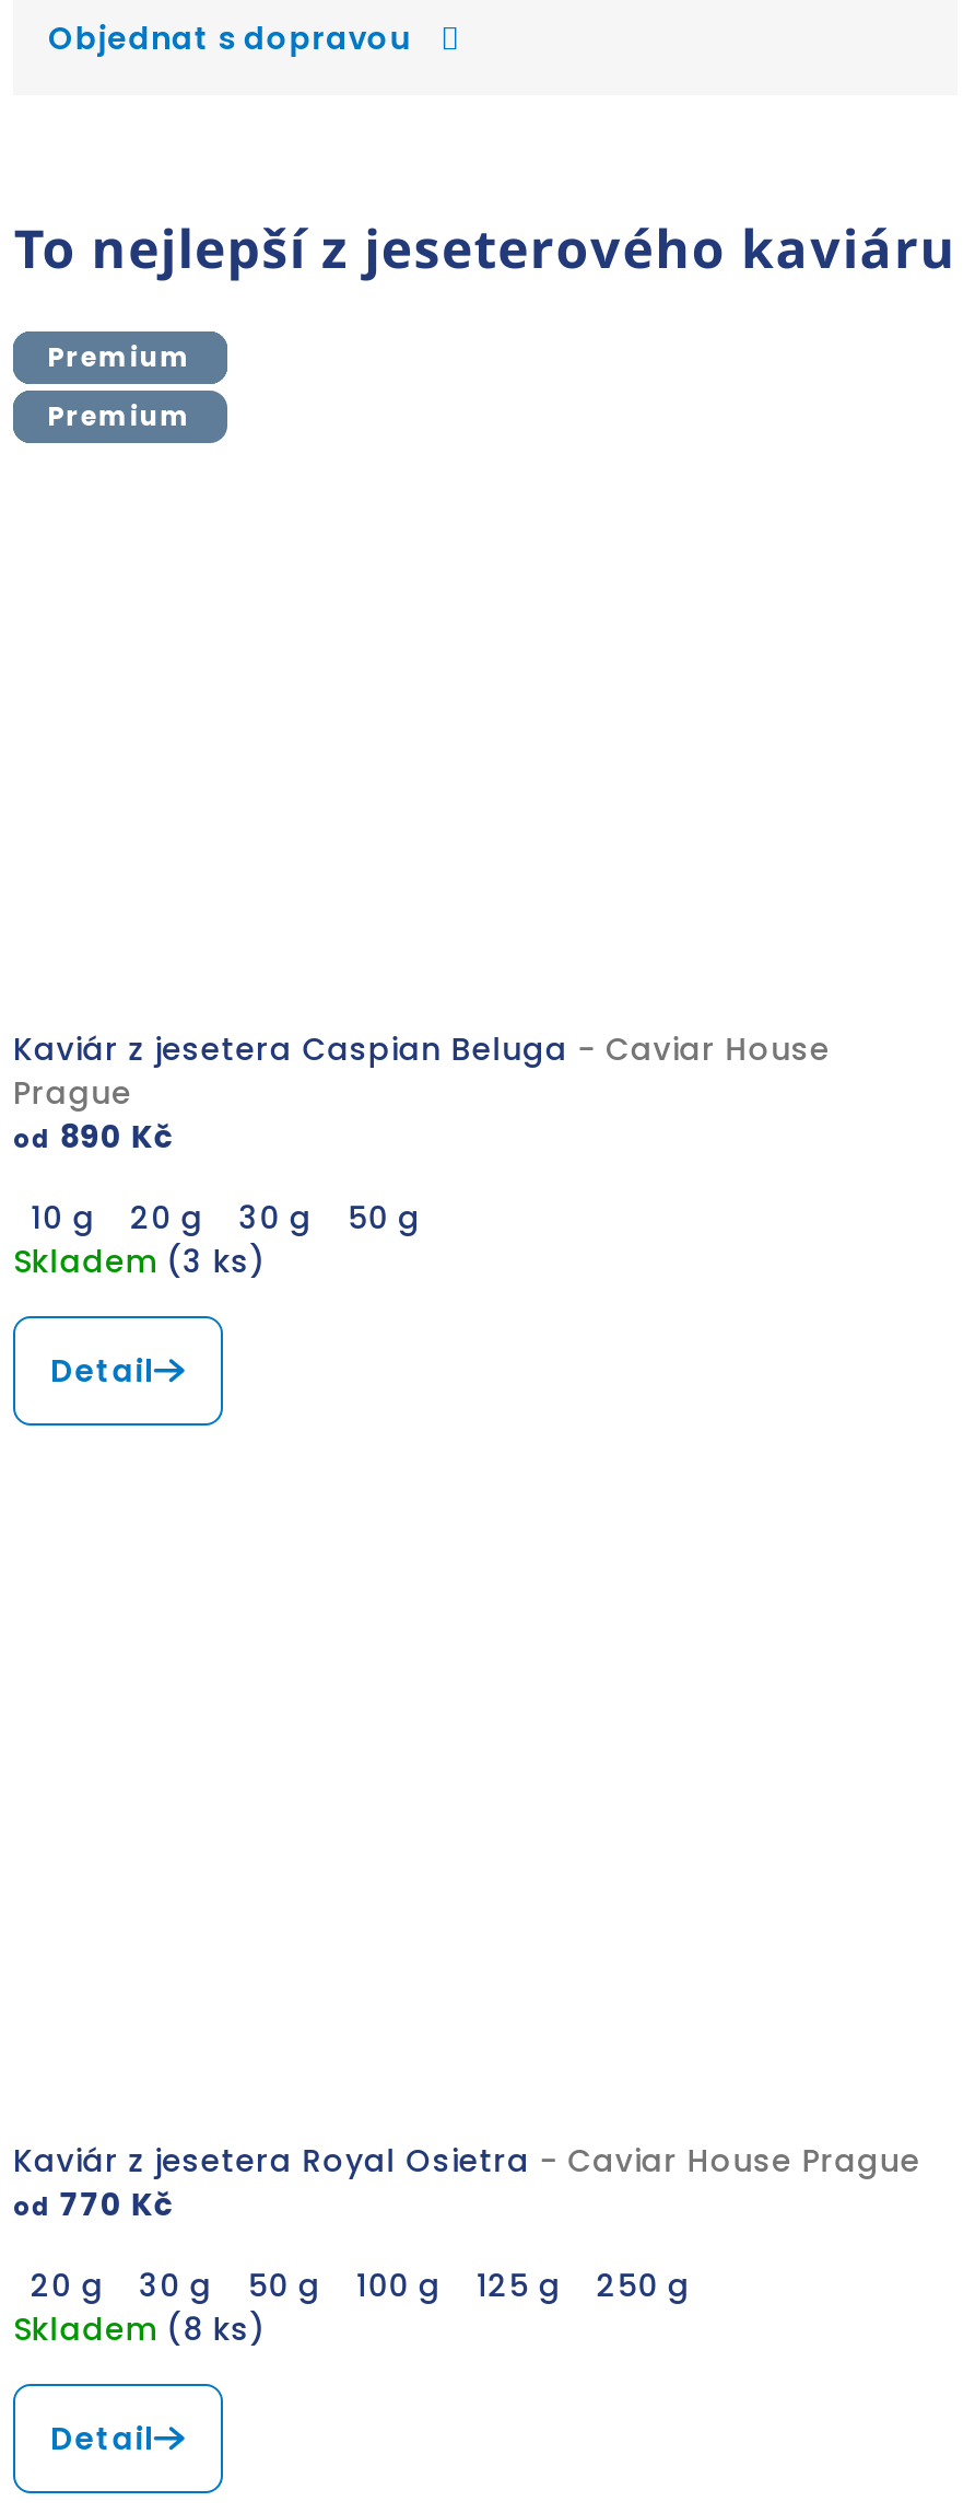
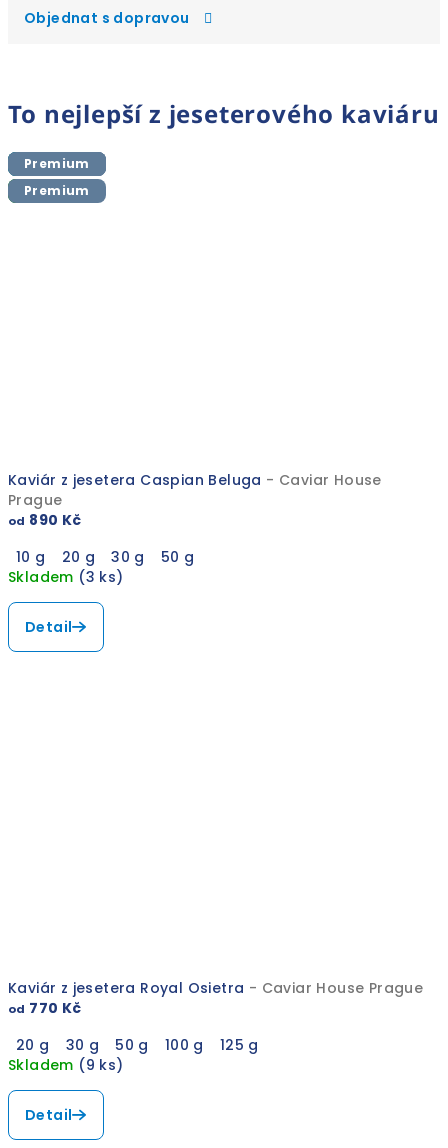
- 250 g
- Skladem (8 ks)
+ Skladem (9 ks)
